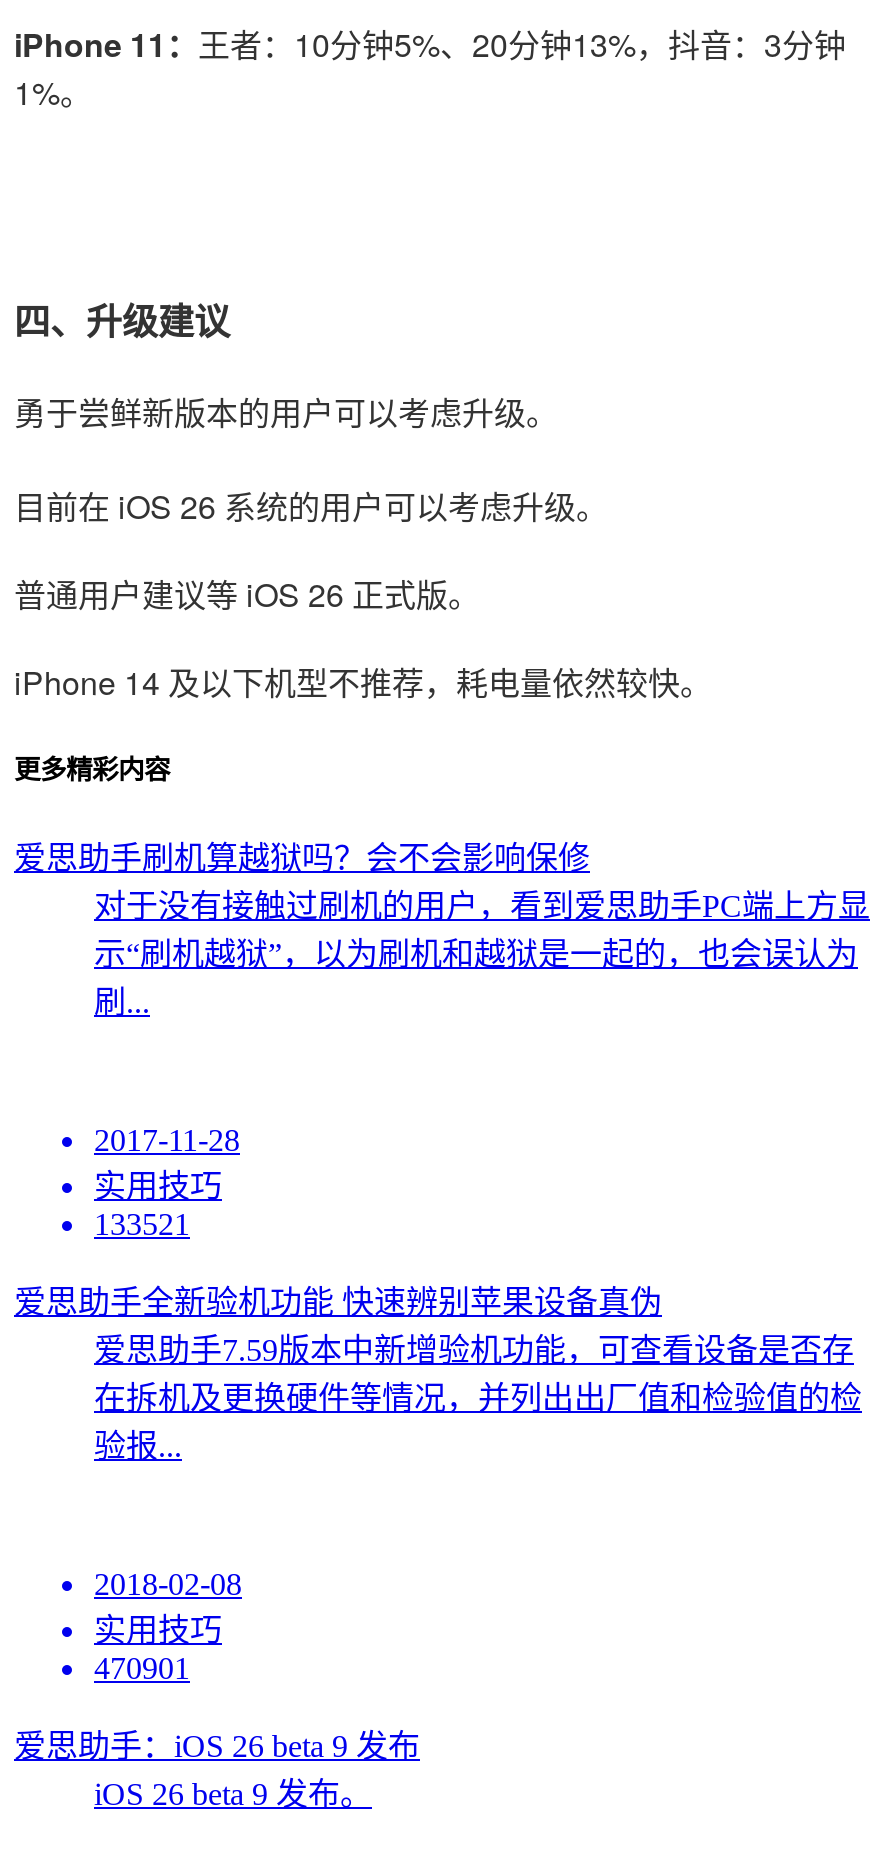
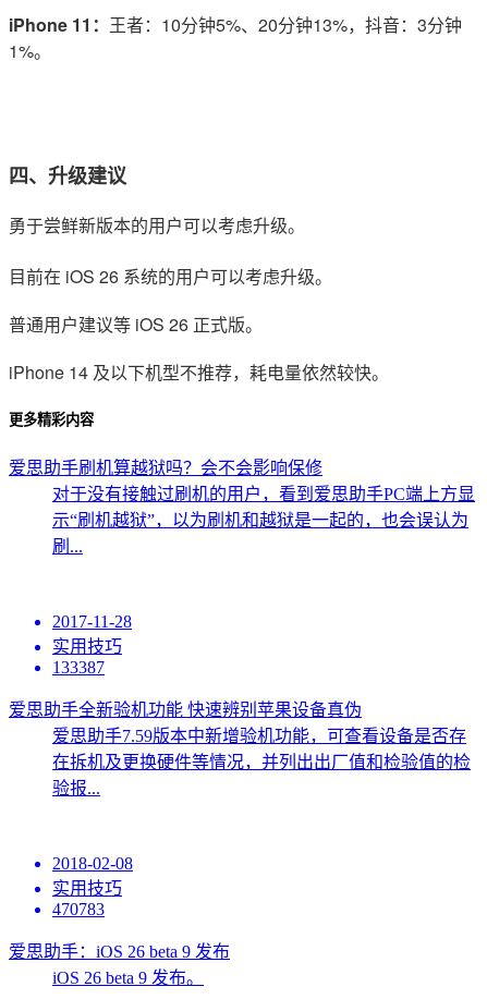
- 133521
+ 133387

- 470901
+ 470783
